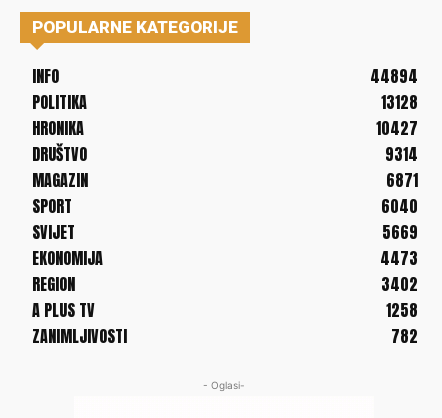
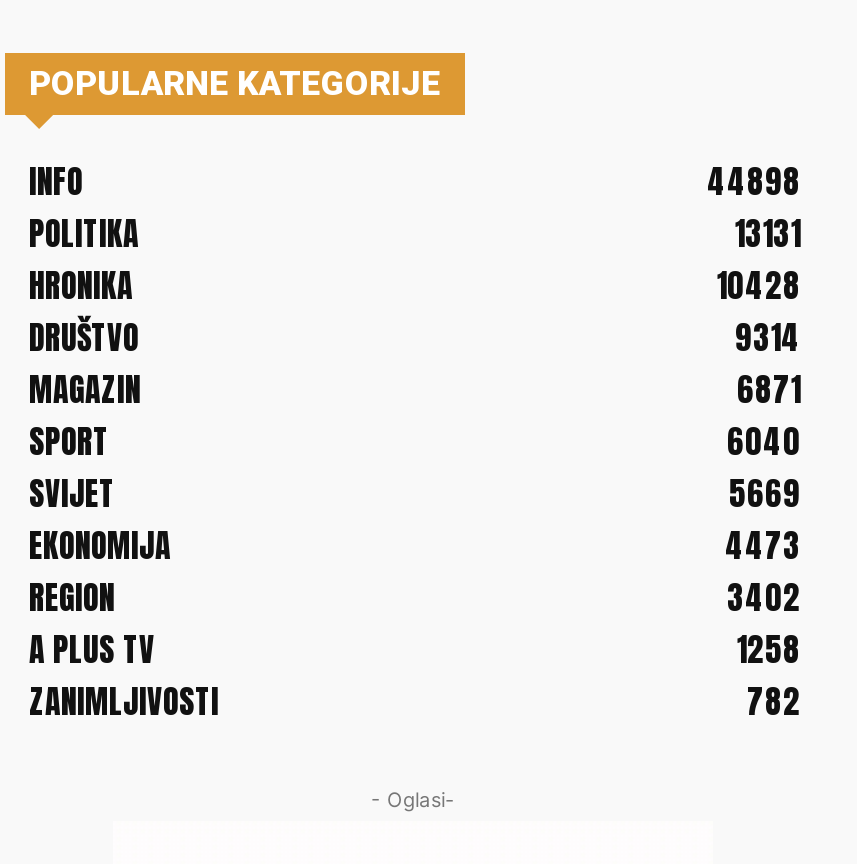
- 44894
+ 44898

- 13128
+ 13131

- 10427
+ 10428
